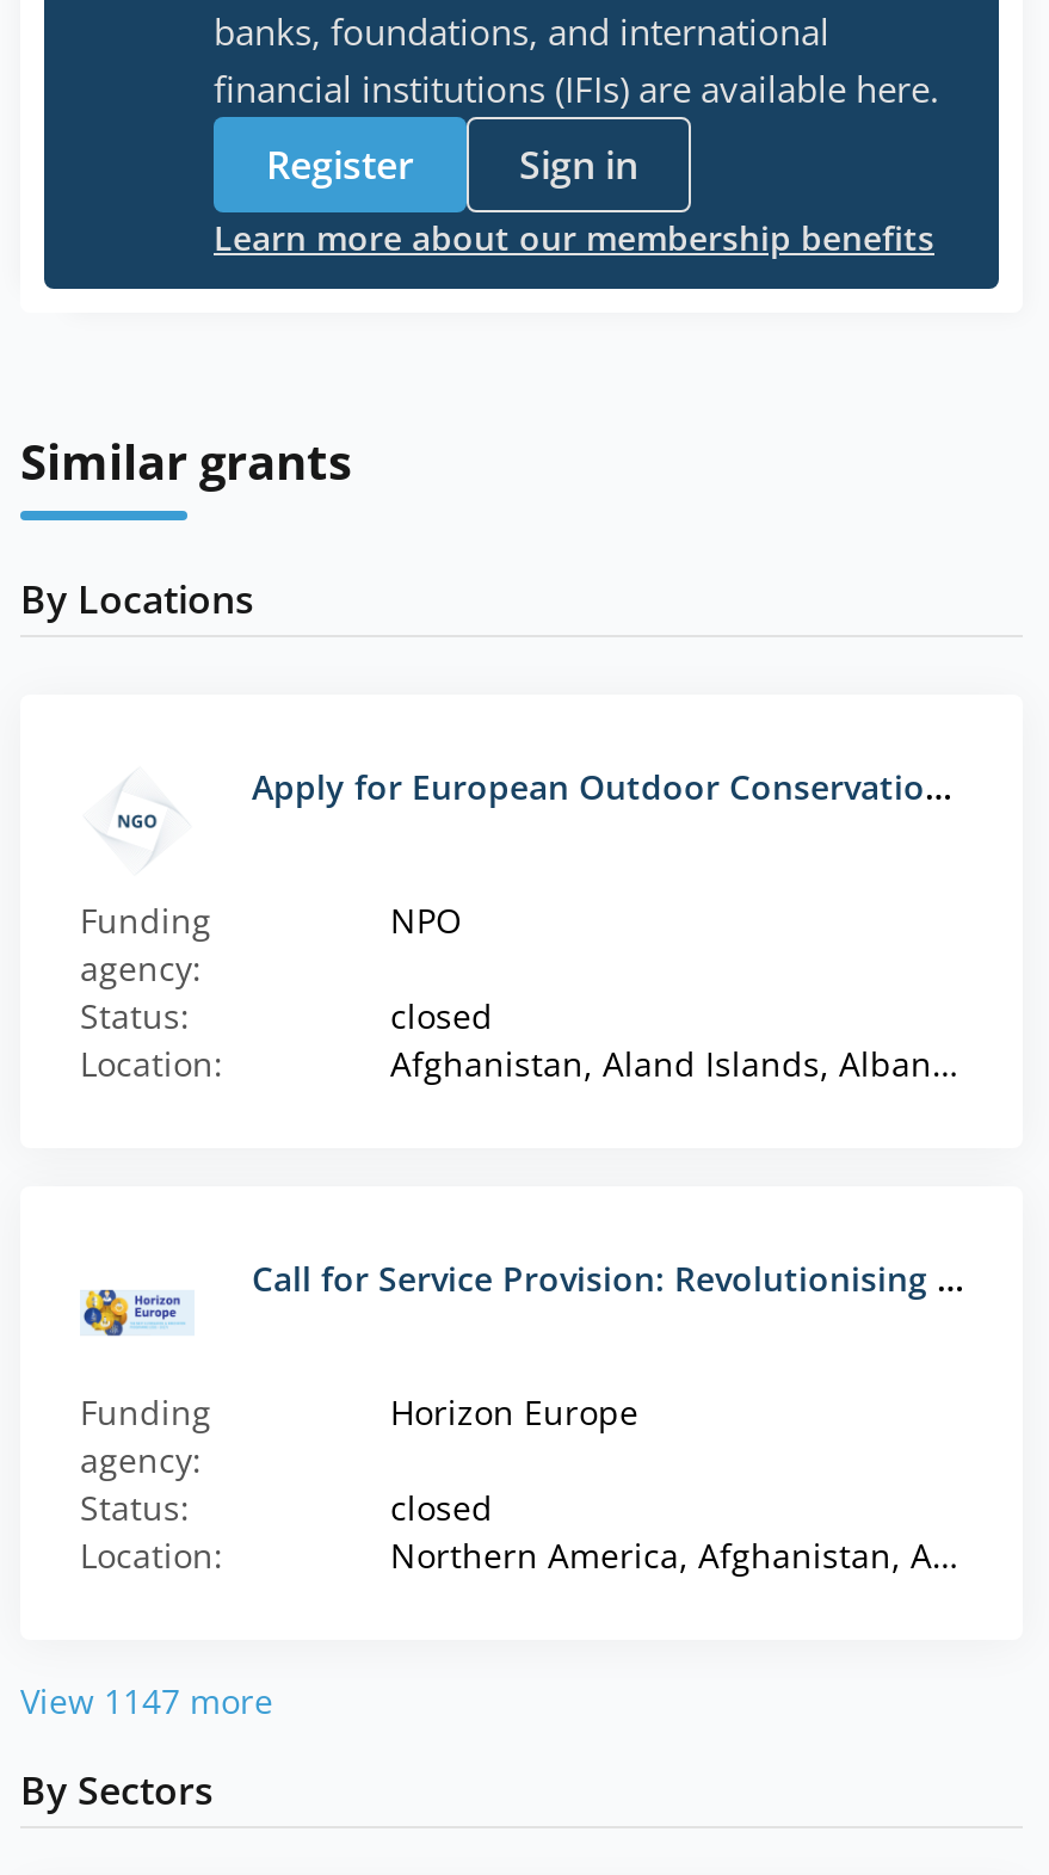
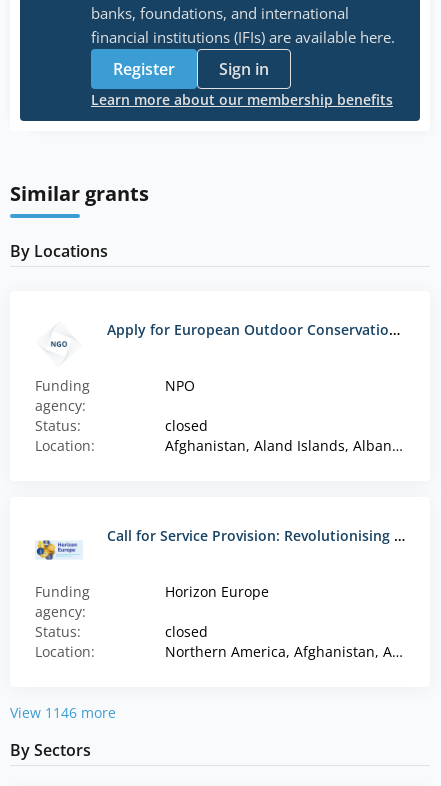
- View 1147 more
+ View 1146 more
